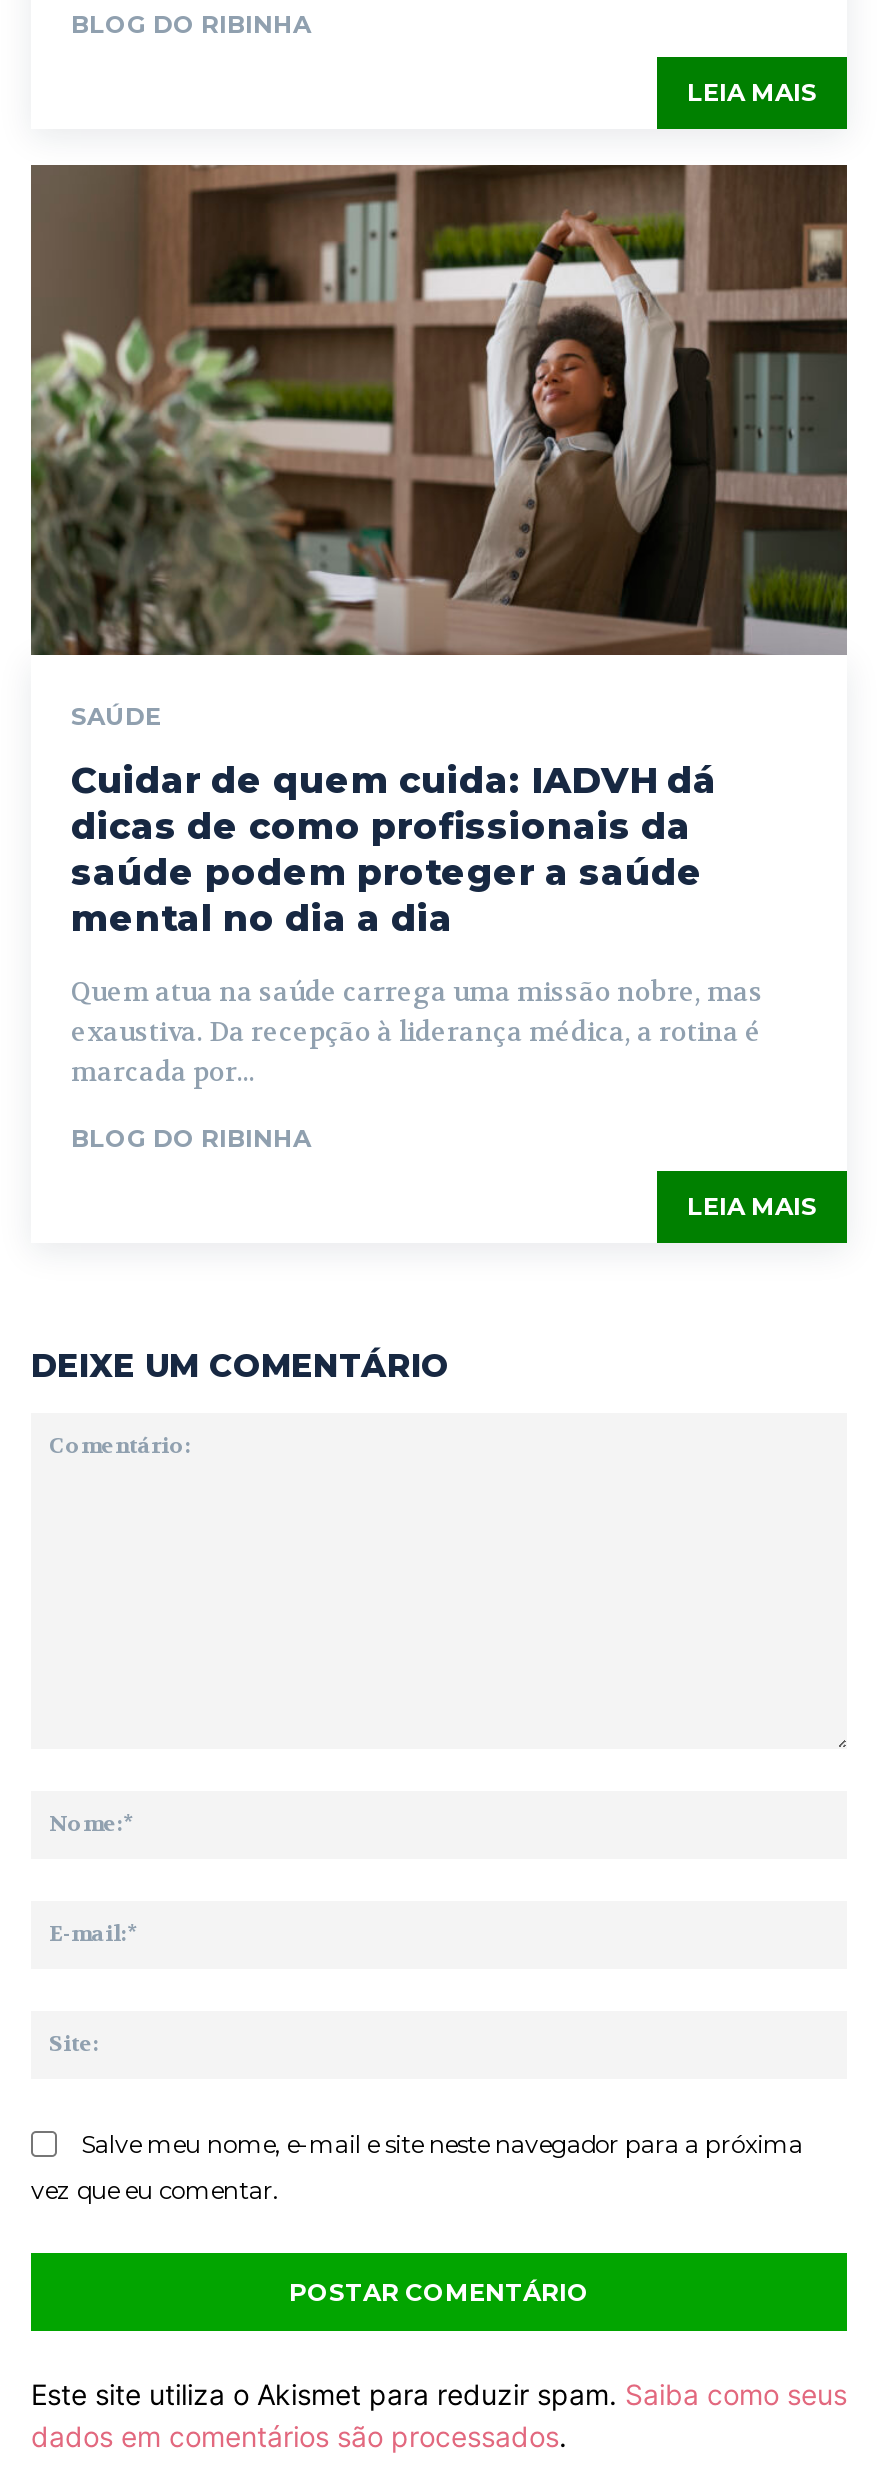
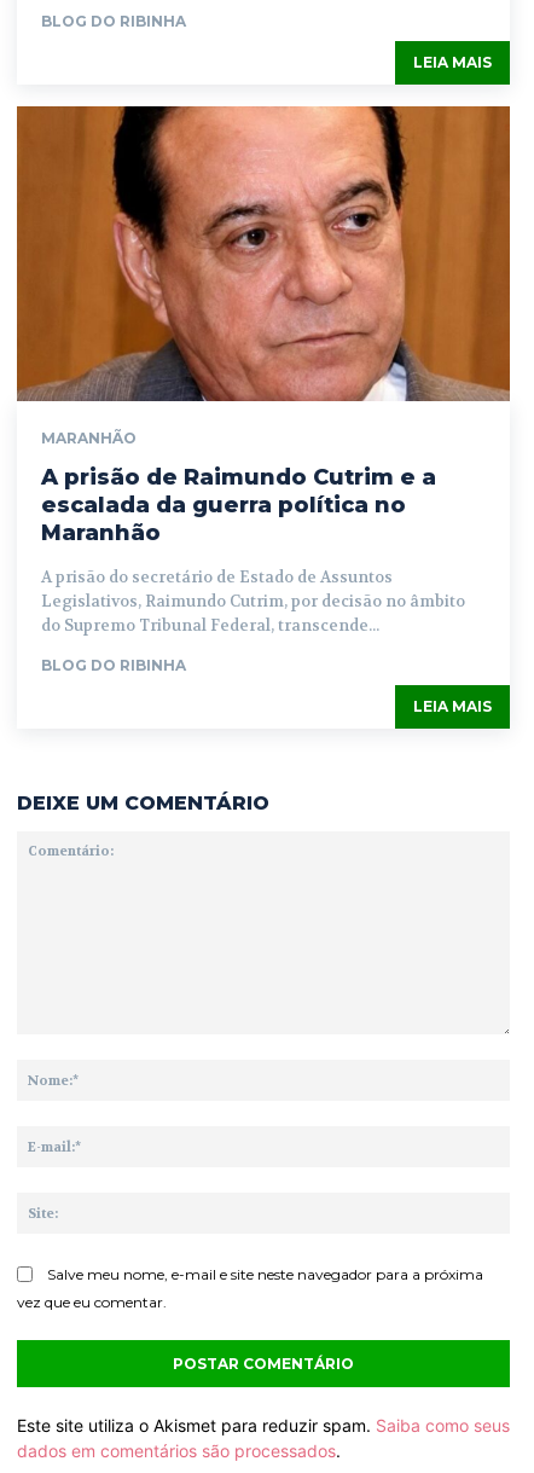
- [image]
- SAÚDE
+ [image]
+ MARANHÃO

- Cuidar de quem cuida: IADVH dá
- dicas de como profissionais da
- saúde podem proteger a saúde
- mental no dia a dia
+ A prisão de Raimundo Cutrim e a
+ escalada da guerra política no
+ Maranhão

- Quem atua na saúde carrega uma missão nobre, mas
- exaustiva. Da recepção à liderança médica, a rotina é
- marcada por...
+ A prisão do secretário de Estado de Assuntos
+ Legislativos, Raimundo Cutrim, por decisão no âmbito
+ do Supremo Tribunal Federal, transcende...
